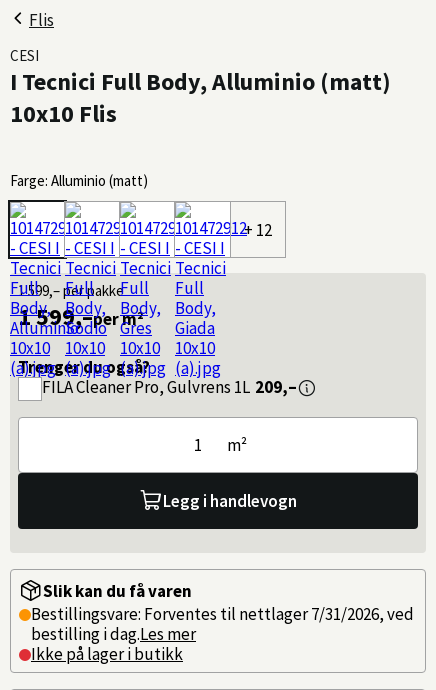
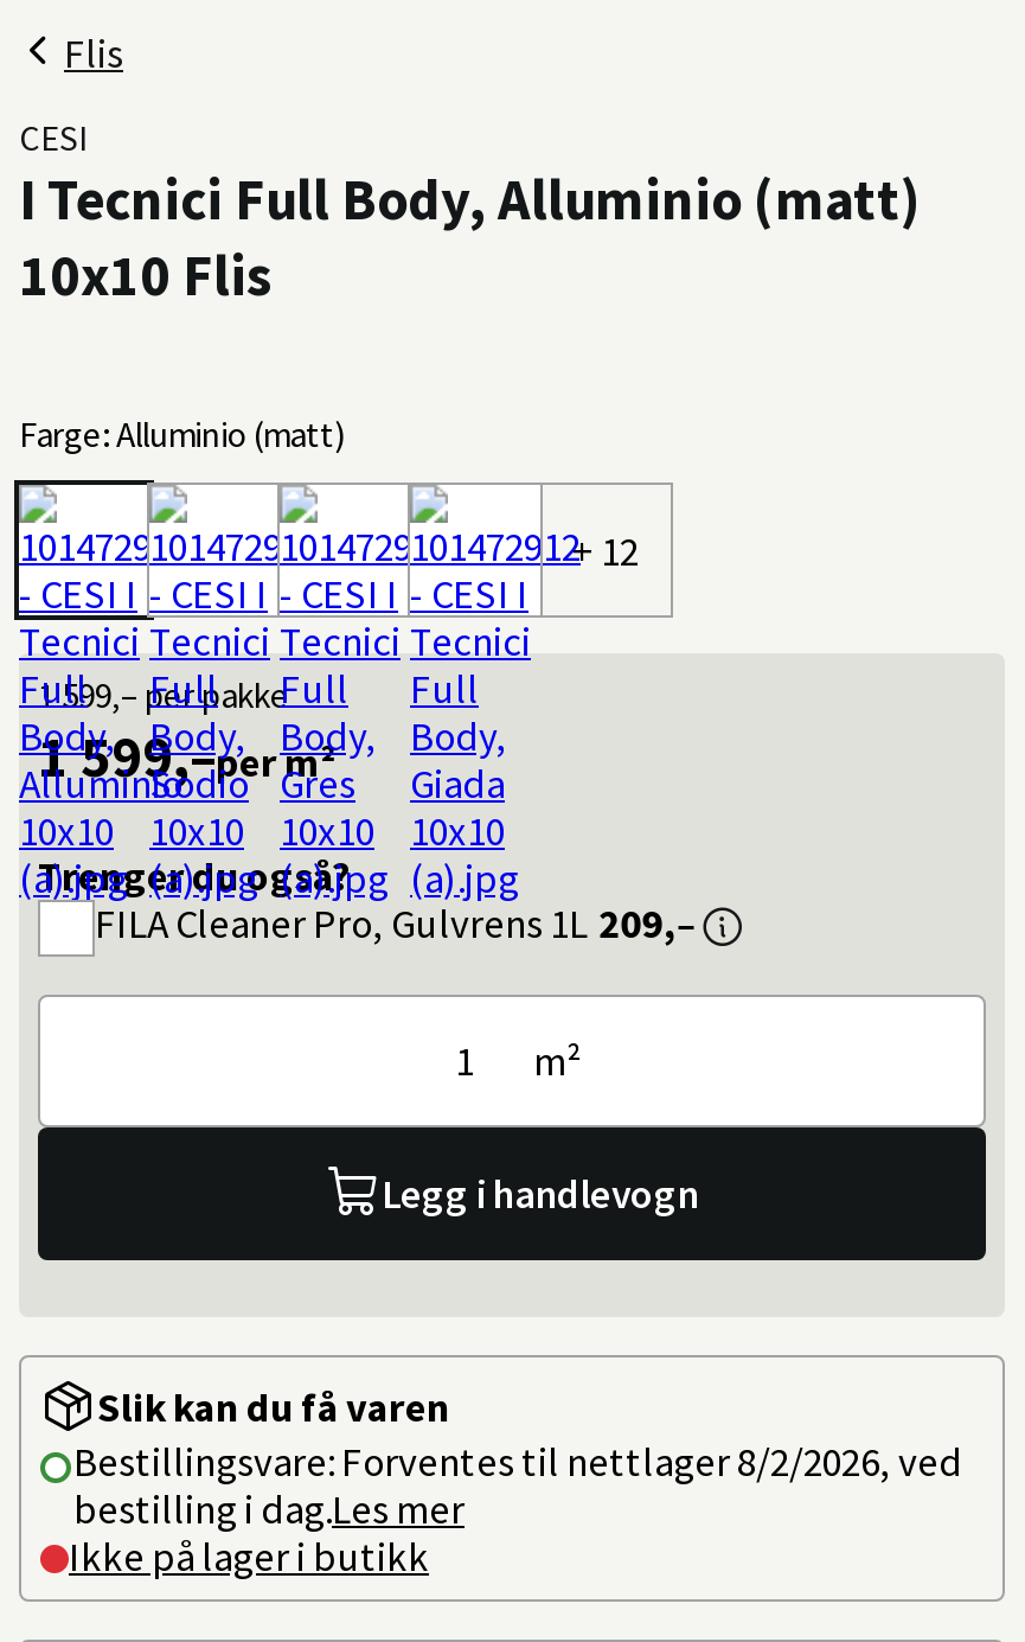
- Bestillingsvare: Forventes til nettlager 7/31/2026, ved
+ Bestillingsvare: Forventes til nettlager 8/2/2026, ved
